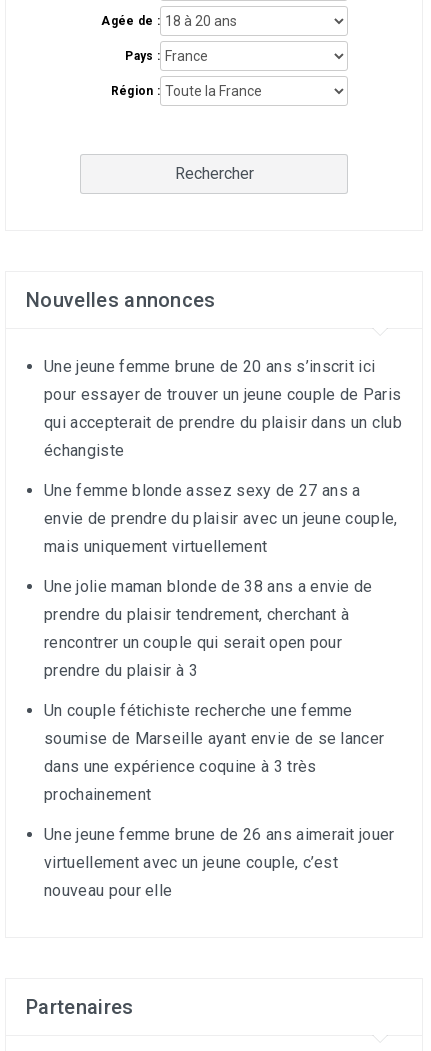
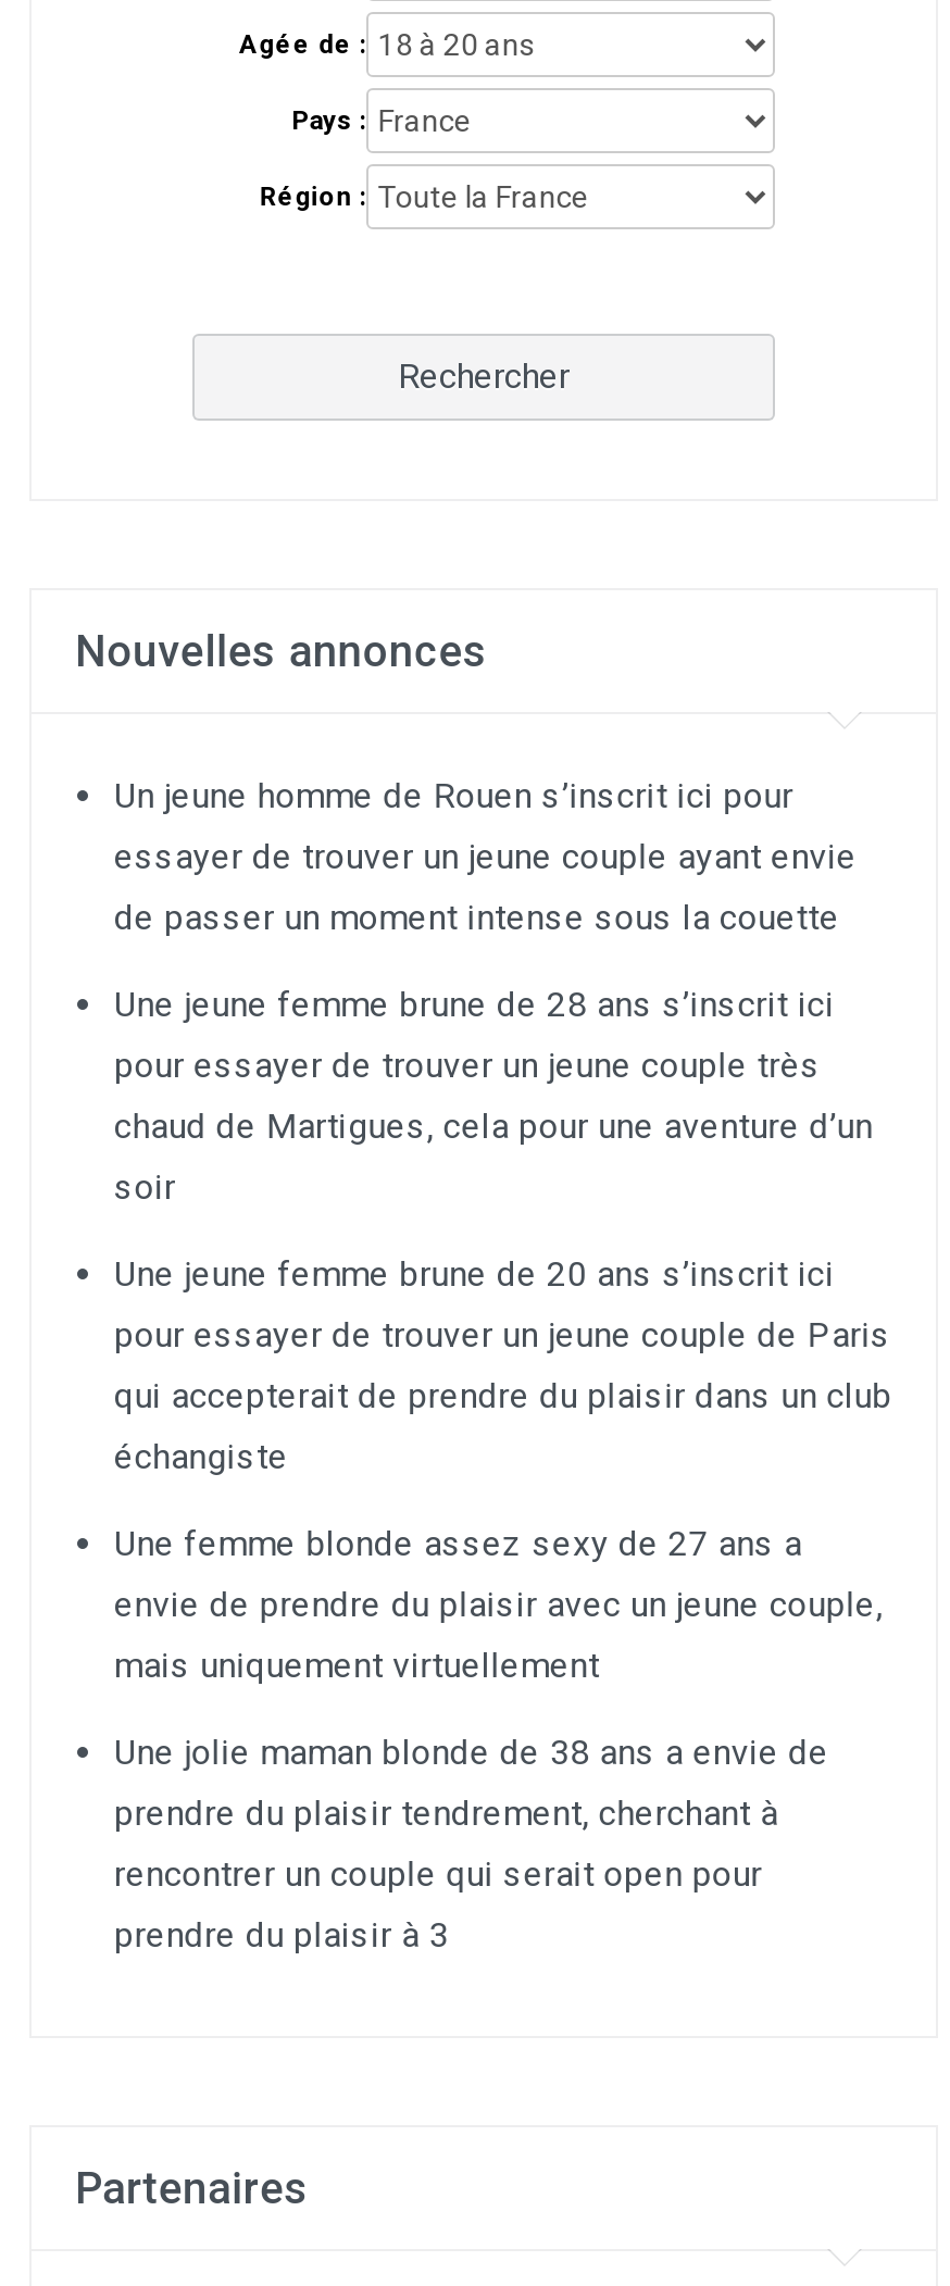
+ Un jeune homme de Rouen s’inscrit ici pour
+ essayer de trouver un jeune couple ayant envie
+ de passer un moment intense sous la couette
+ Une jeune femme brune de 28 ans s’inscrit ici
+ pour essayer de trouver un jeune couple très
+ chaud de Martigues, cela pour une aventure d’un
+ soir

moved down: Une jeune femme brune de 20 ans s’inscrit ici | pour essayer de trouver un jeune couple de Paris | qui accepterait de prendre du plaisir dans un club | ... | rencontrer un couple qui serait open pour | prendre du plaisir à 3

- Un couple fétichiste recherche une femme
- soumise de Marseille ayant envie de se lancer
- dans une expérience coquine à 3 très
- prochainement
- Une jeune femme brune de 26 ans aimerait jouer
- virtuellement avec un jeune couple, c’est
- nouveau pour elle
